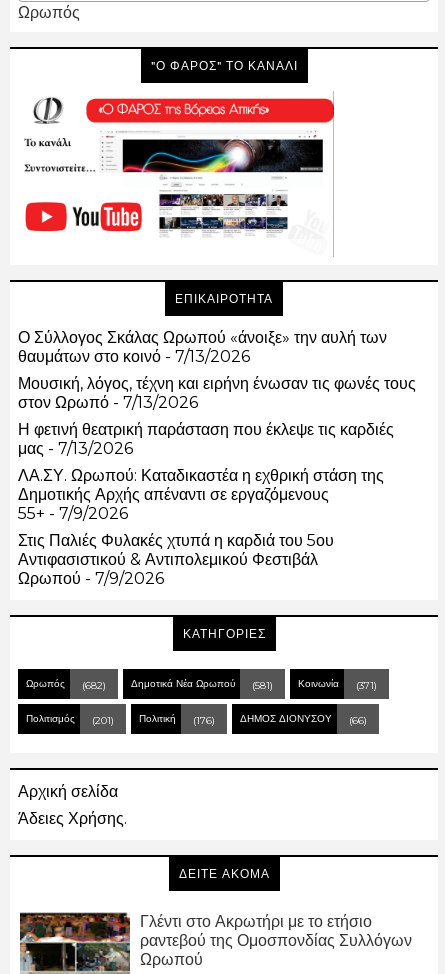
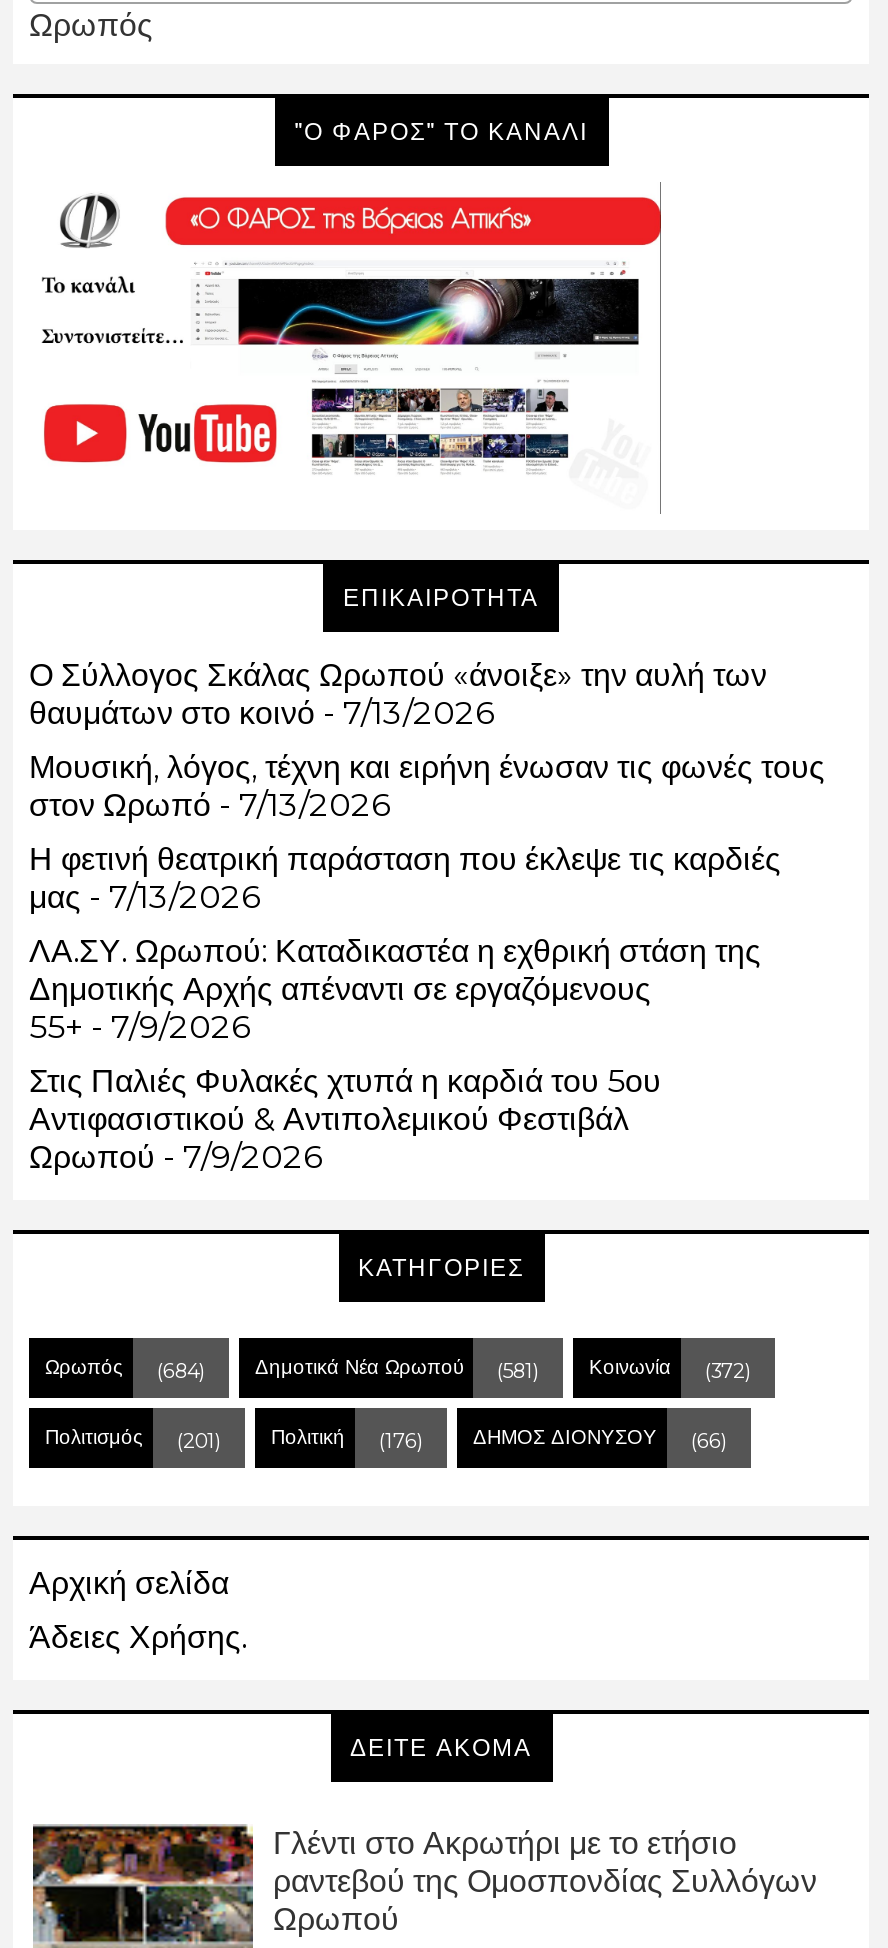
- (682)
+ (684)

- (371)
+ (372)
